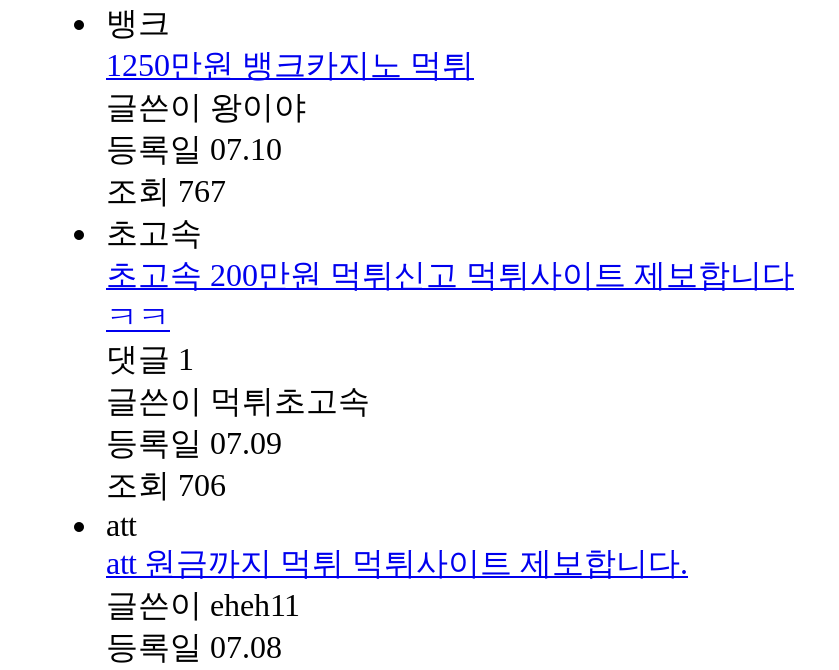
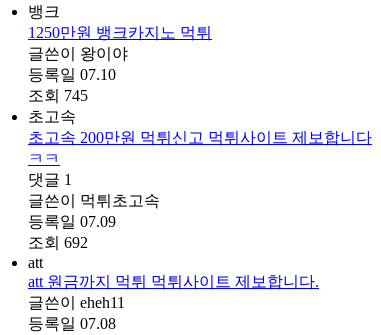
- 조회 767
+ 조회 745

- 조회 706
+ 조회 692
